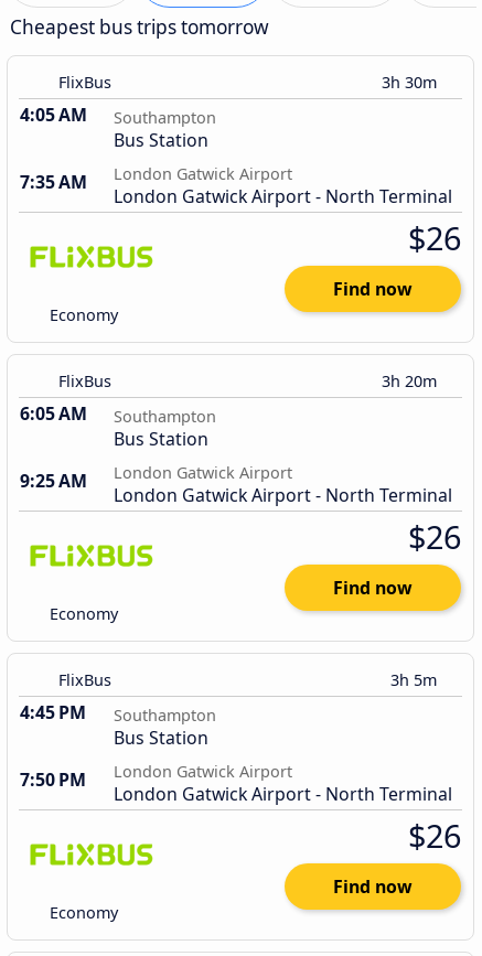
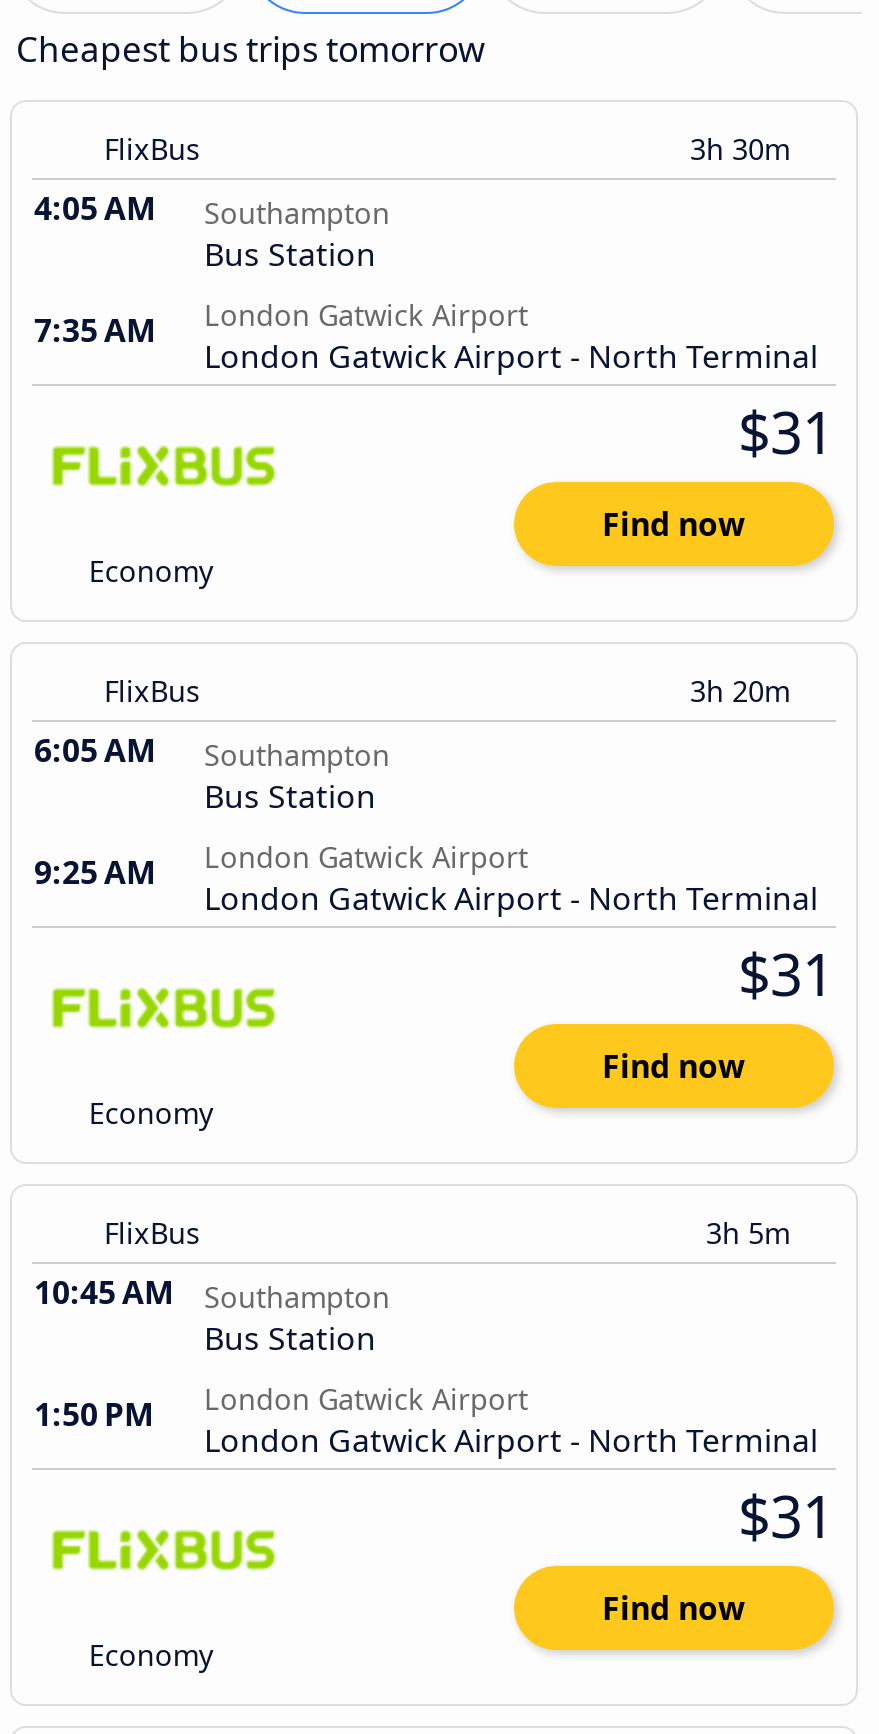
- $26
+ $31

- $26
+ $31

- 4:45 PM Southampton
+ 10:45 AM Southampton

- 7:50 PM London Gatwick Airport
+ 1:50 PM London Gatwick Airport

- $26
+ $31
